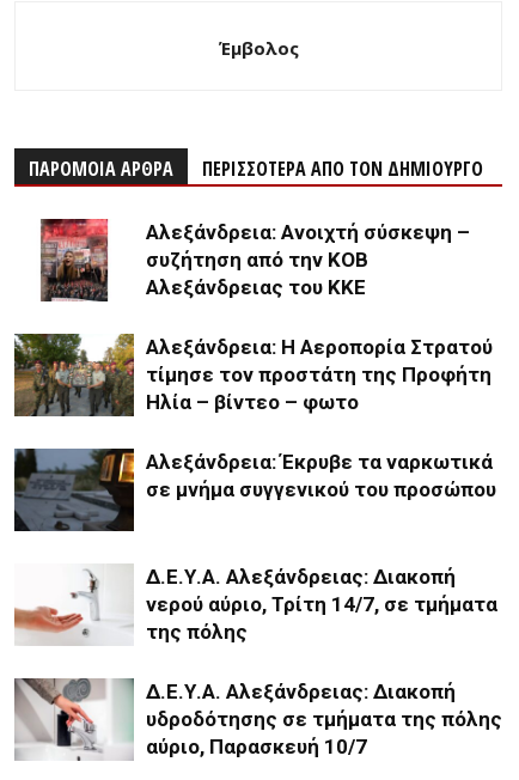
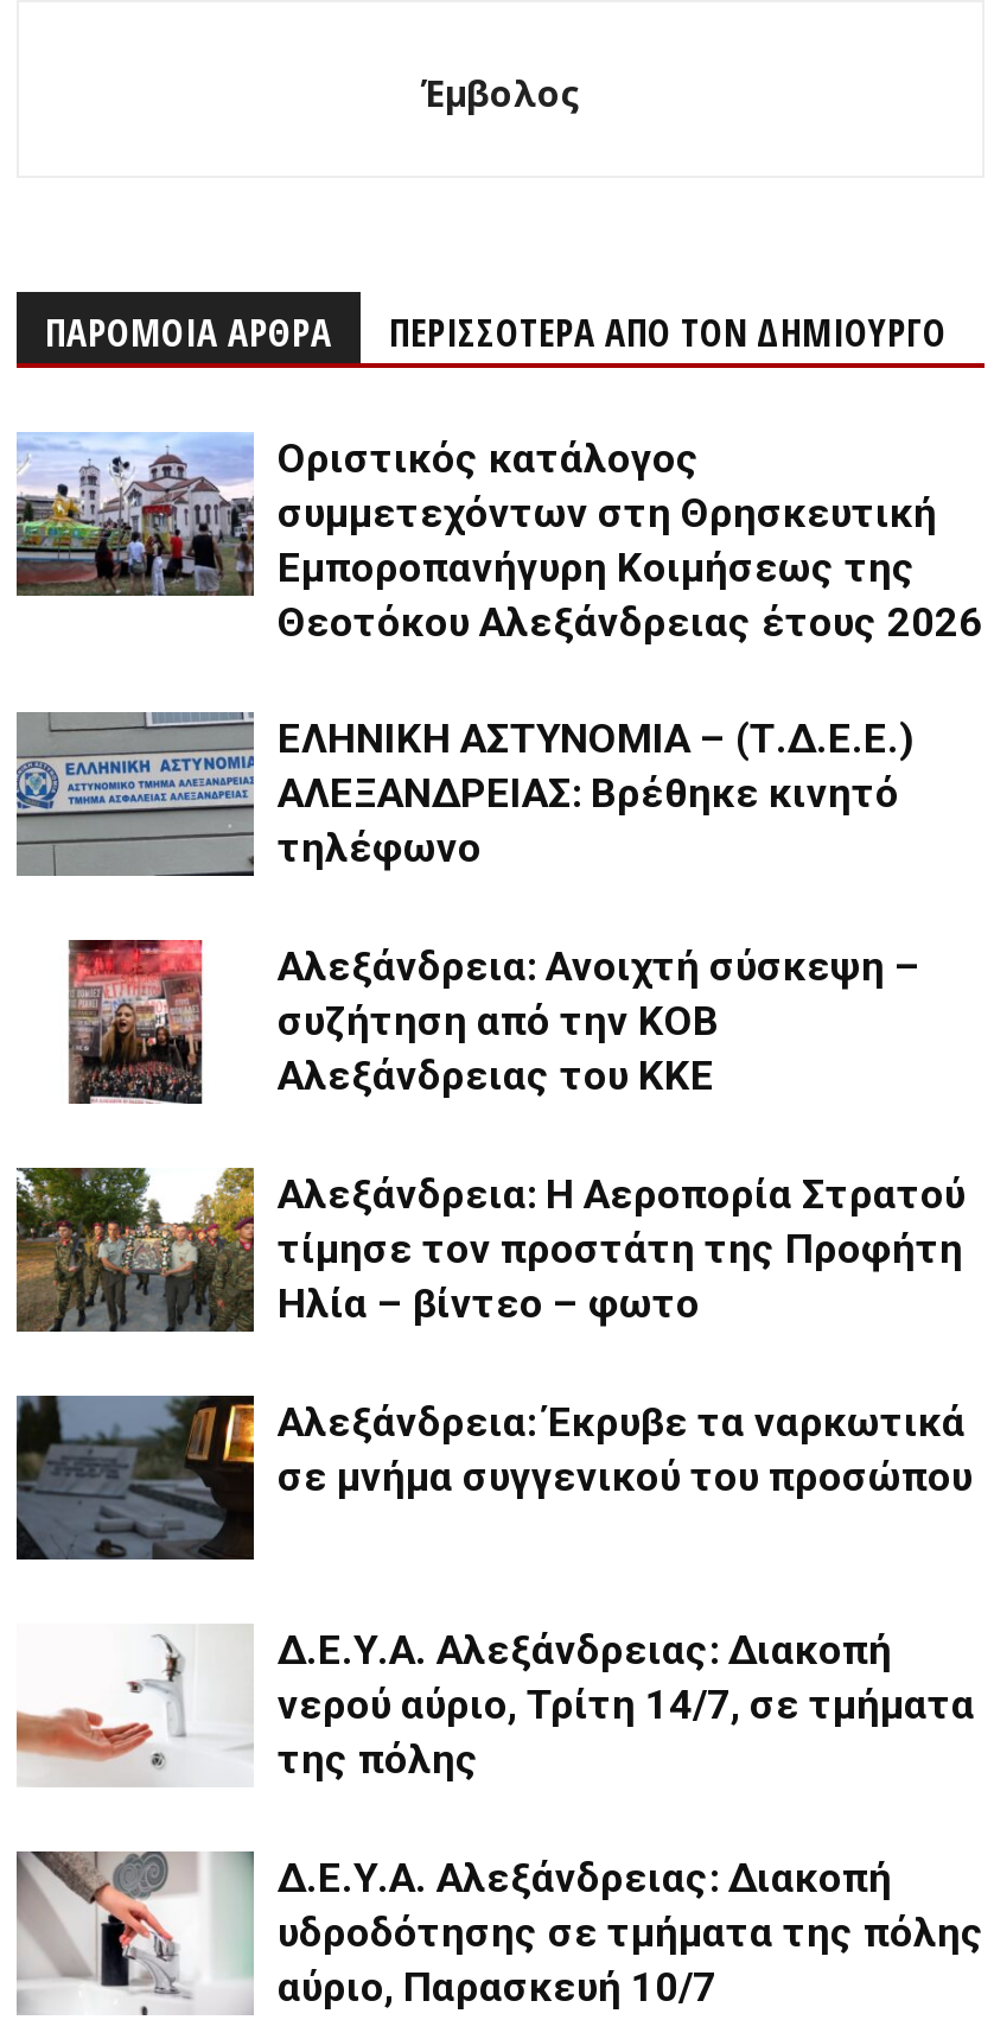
+ [image]
+ Οριστικός κατάλογος
+ συμμετεχόντων στη Θρησκευτική
+ Εμποροπανήγυρη Κοιμήσεως της
+ Θεοτόκου Αλεξάνδρειας έτους 2026
+ ΕΛΗΝΙΚΗ ΑΣΤΥΝΟΜΙΑ – (Τ.Δ.Ε.Ε.)
+ ΑΛΕΞΑΝΔΡΕΙΑΣ: Βρέθηκε κινητό
+ τηλέφωνο

+ [image]
